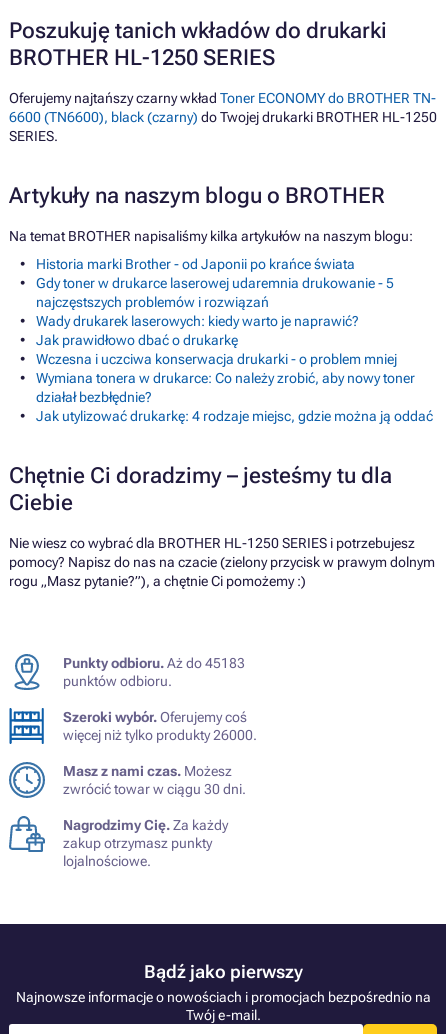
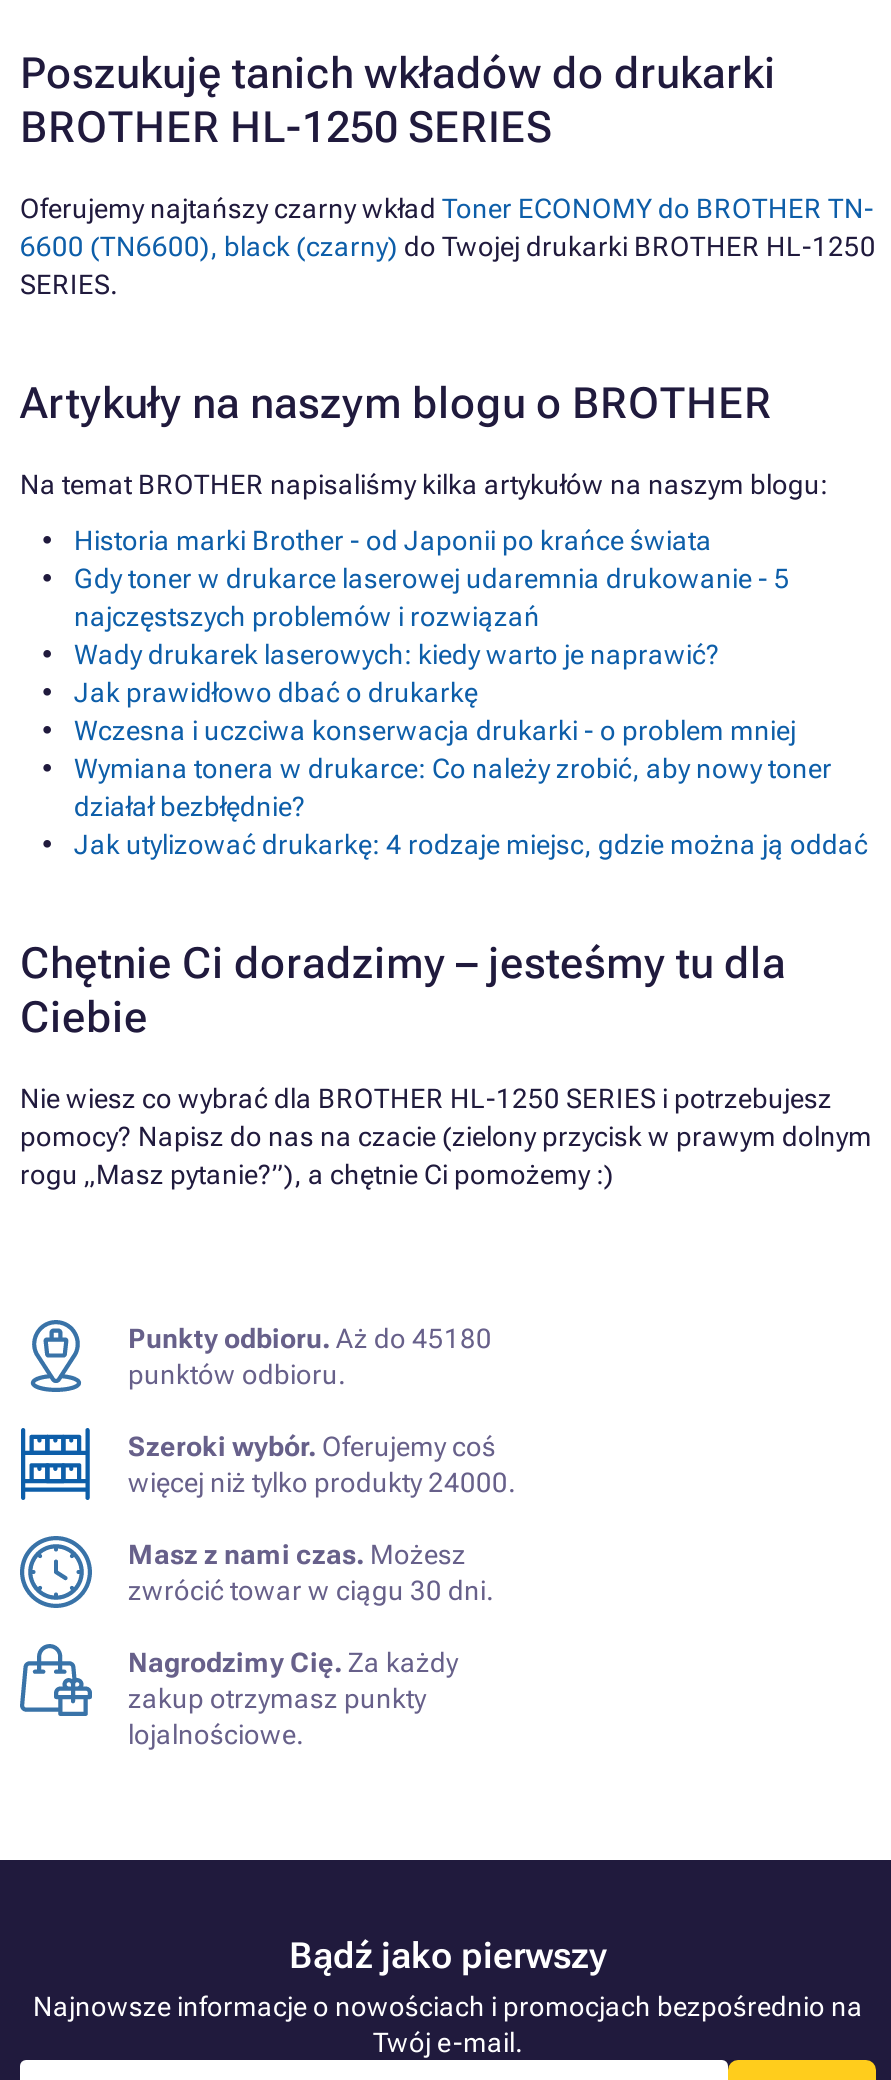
- Punkty odbioru. Aż do 45183
+ Punkty odbioru. Aż do 45180

- więcej niż tylko produkty 26000.
+ więcej niż tylko produkty 24000.
